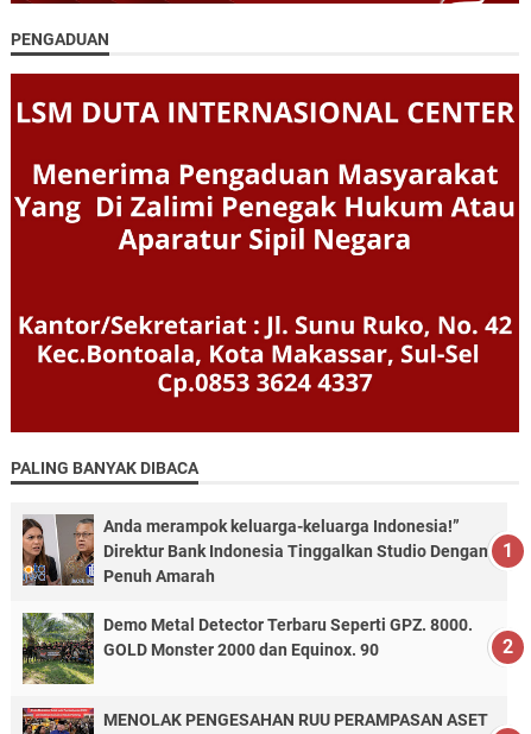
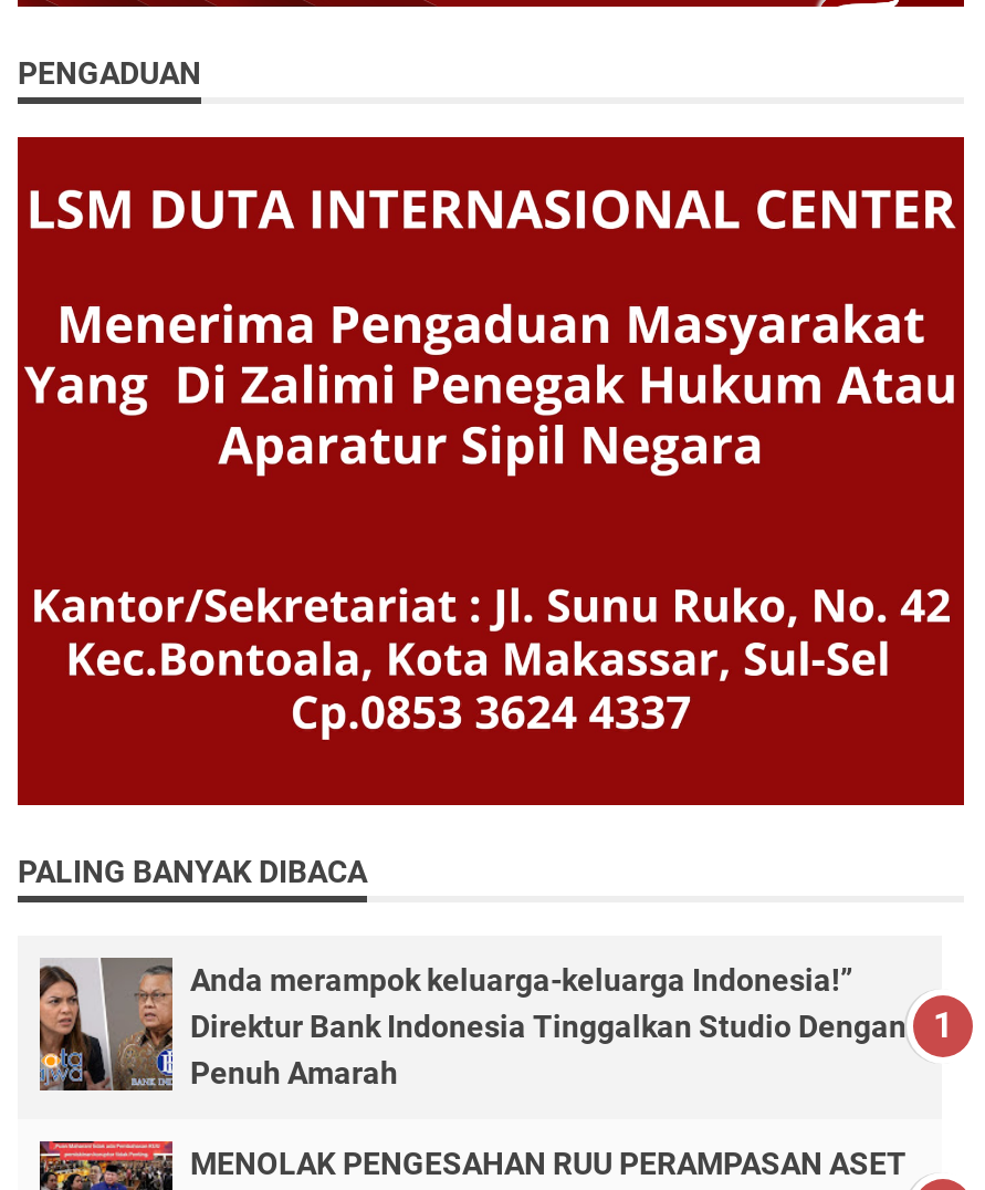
- [image]
- Demo Metal Detector Terbaru Seperti GPZ. 8000.
- GOLD Monster 2000 dan Equinox. 90
